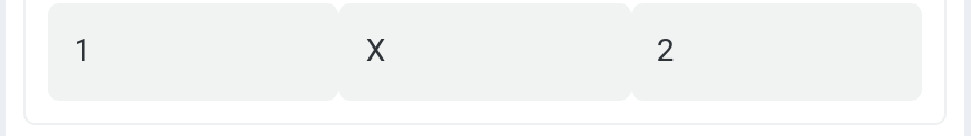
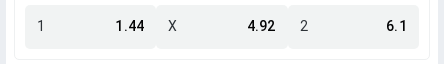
+ 1.44

+ 4.92

+ 6.1
